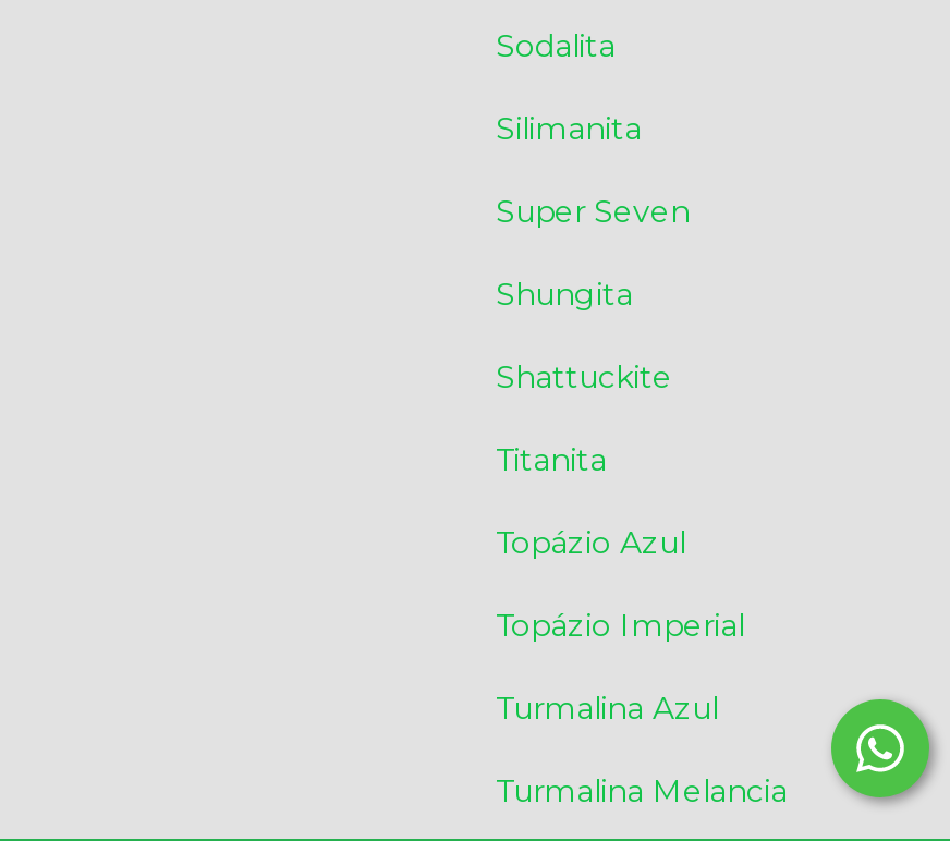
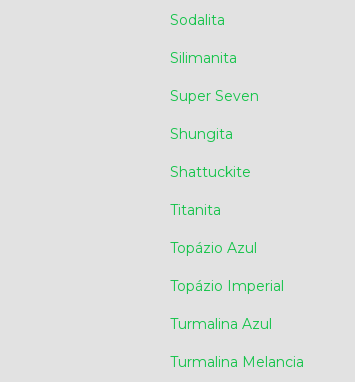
- [image]
